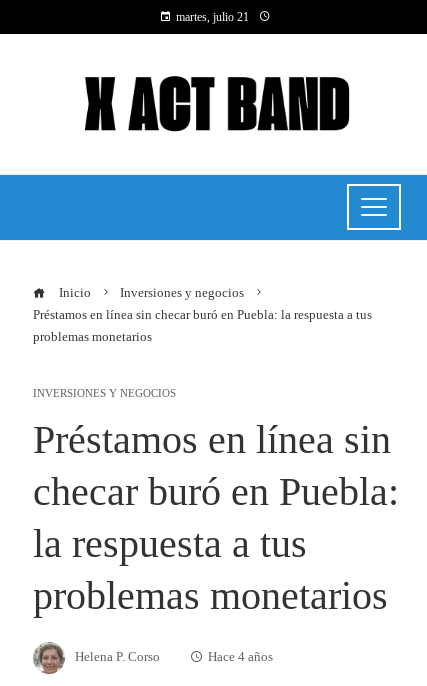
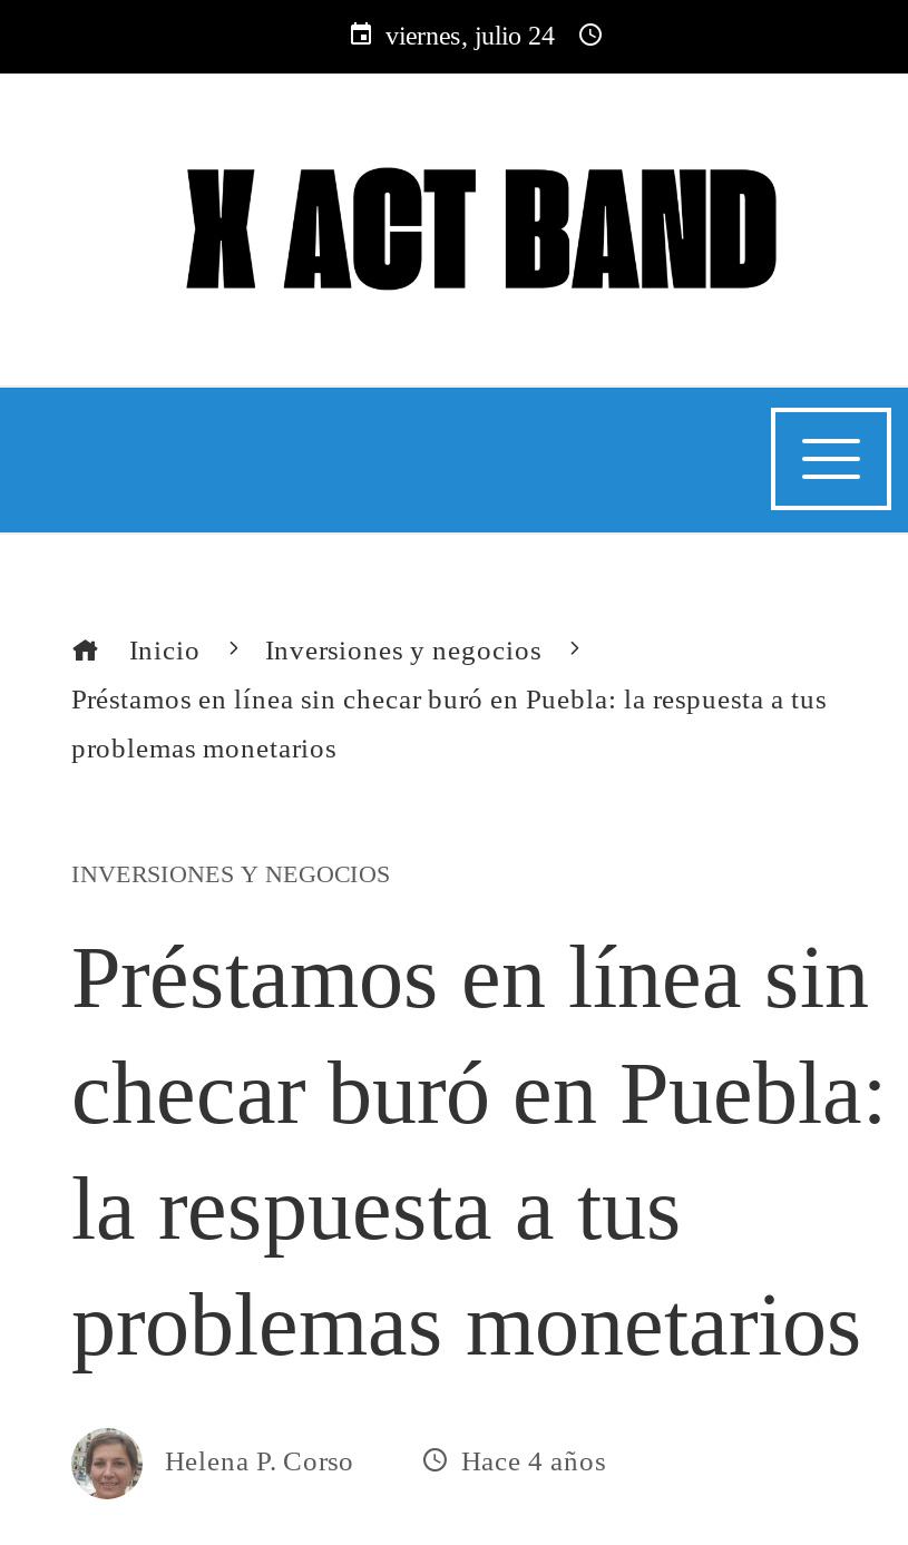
- martes, julio 21
+ viernes, julio 24
